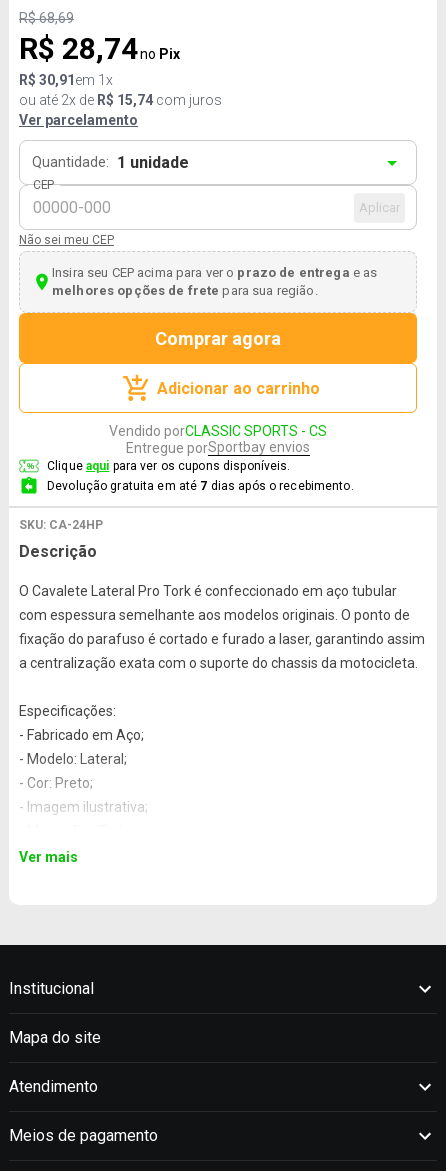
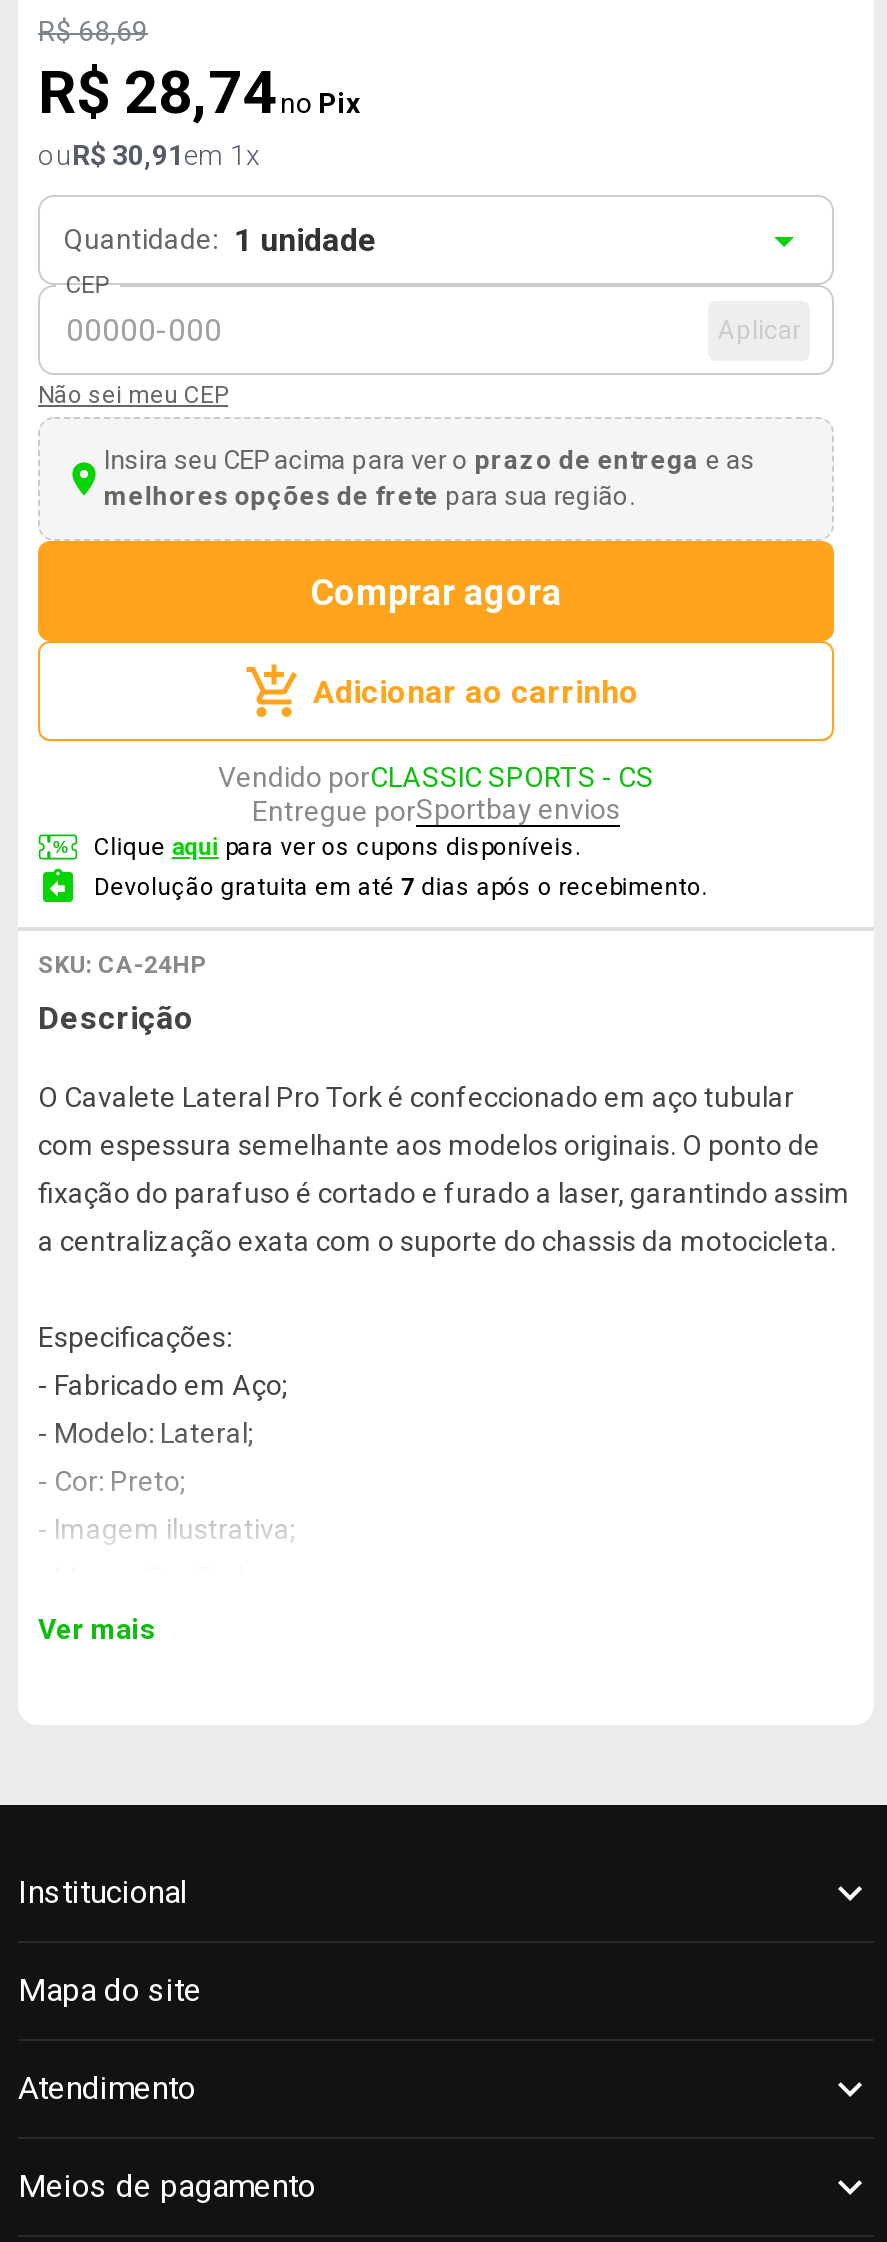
- R$ 30,91 em 1x
- ou até 2x de R$ 15,74 com juros
- Ver parcelamento
+ ouR$ 30,91 em 1x
